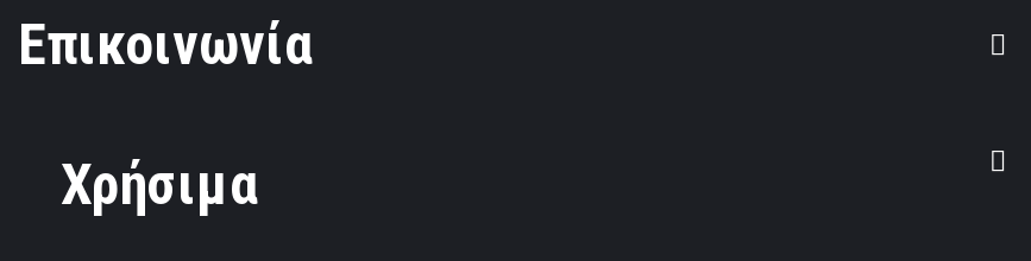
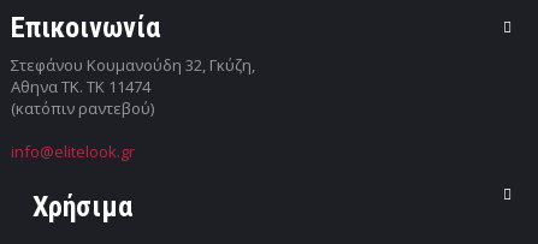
+ Στεφάνου Κουμανούδη 32, Γκύζη,
+ Αθηνα ΤΚ. ΤΚ 11474
+ (κατόπιν ραντεβού)
+ info@elitelook.gr
